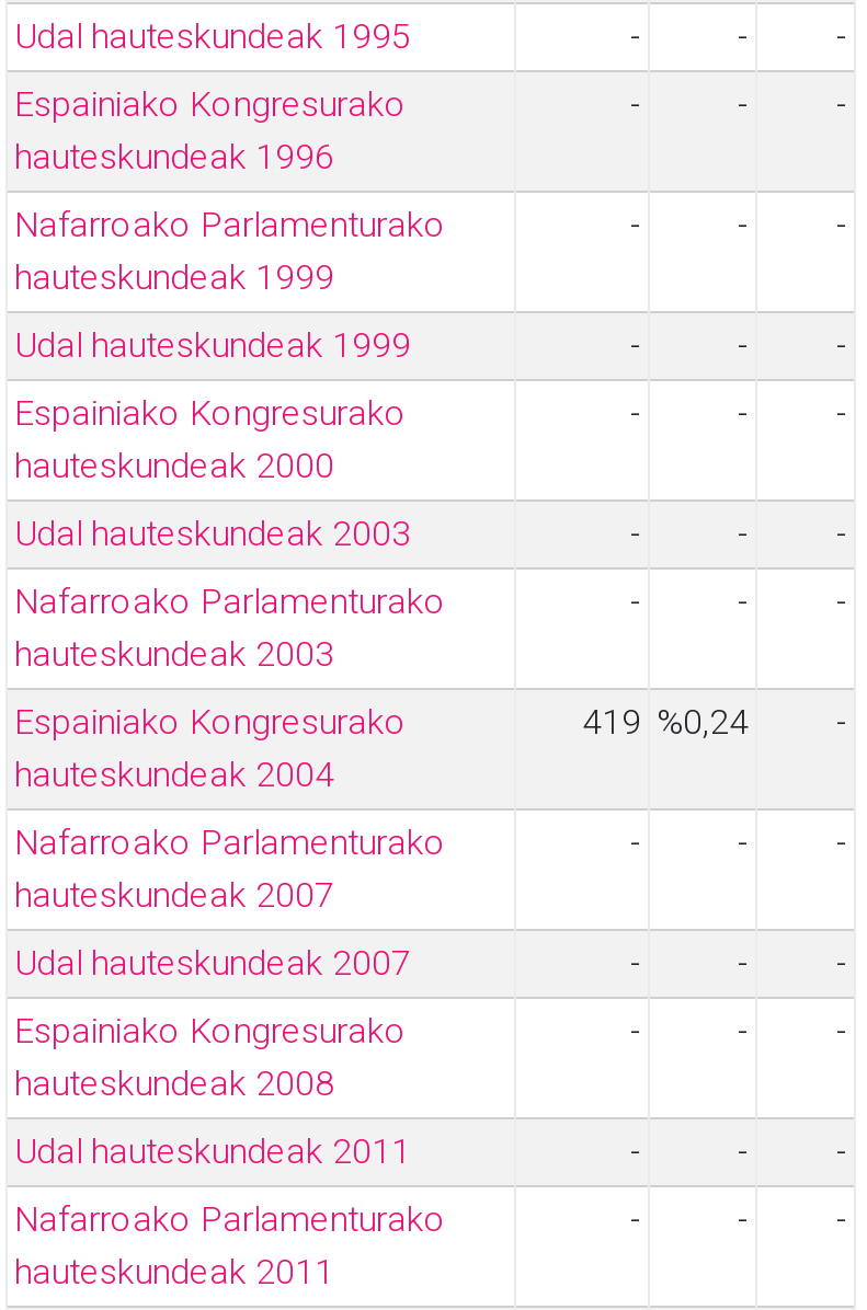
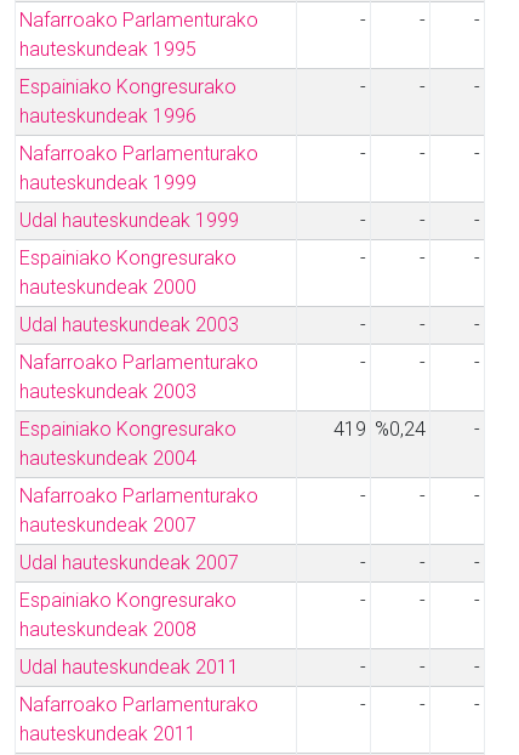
- Udal hauteskundeak 1995
+ Nafarroako Parlamenturako
+ hauteskundeak 1995
